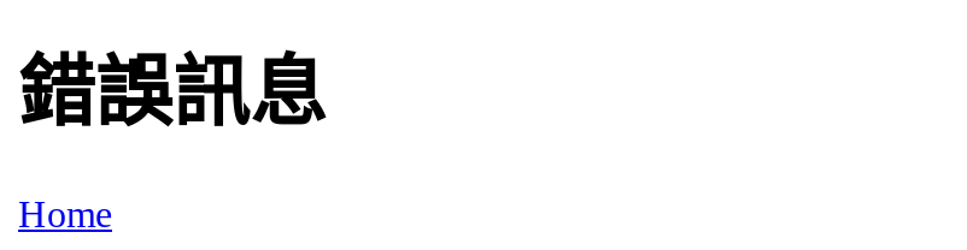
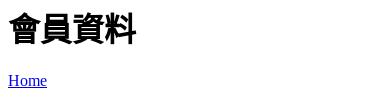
- 錯誤訊息
+ 會員資料
